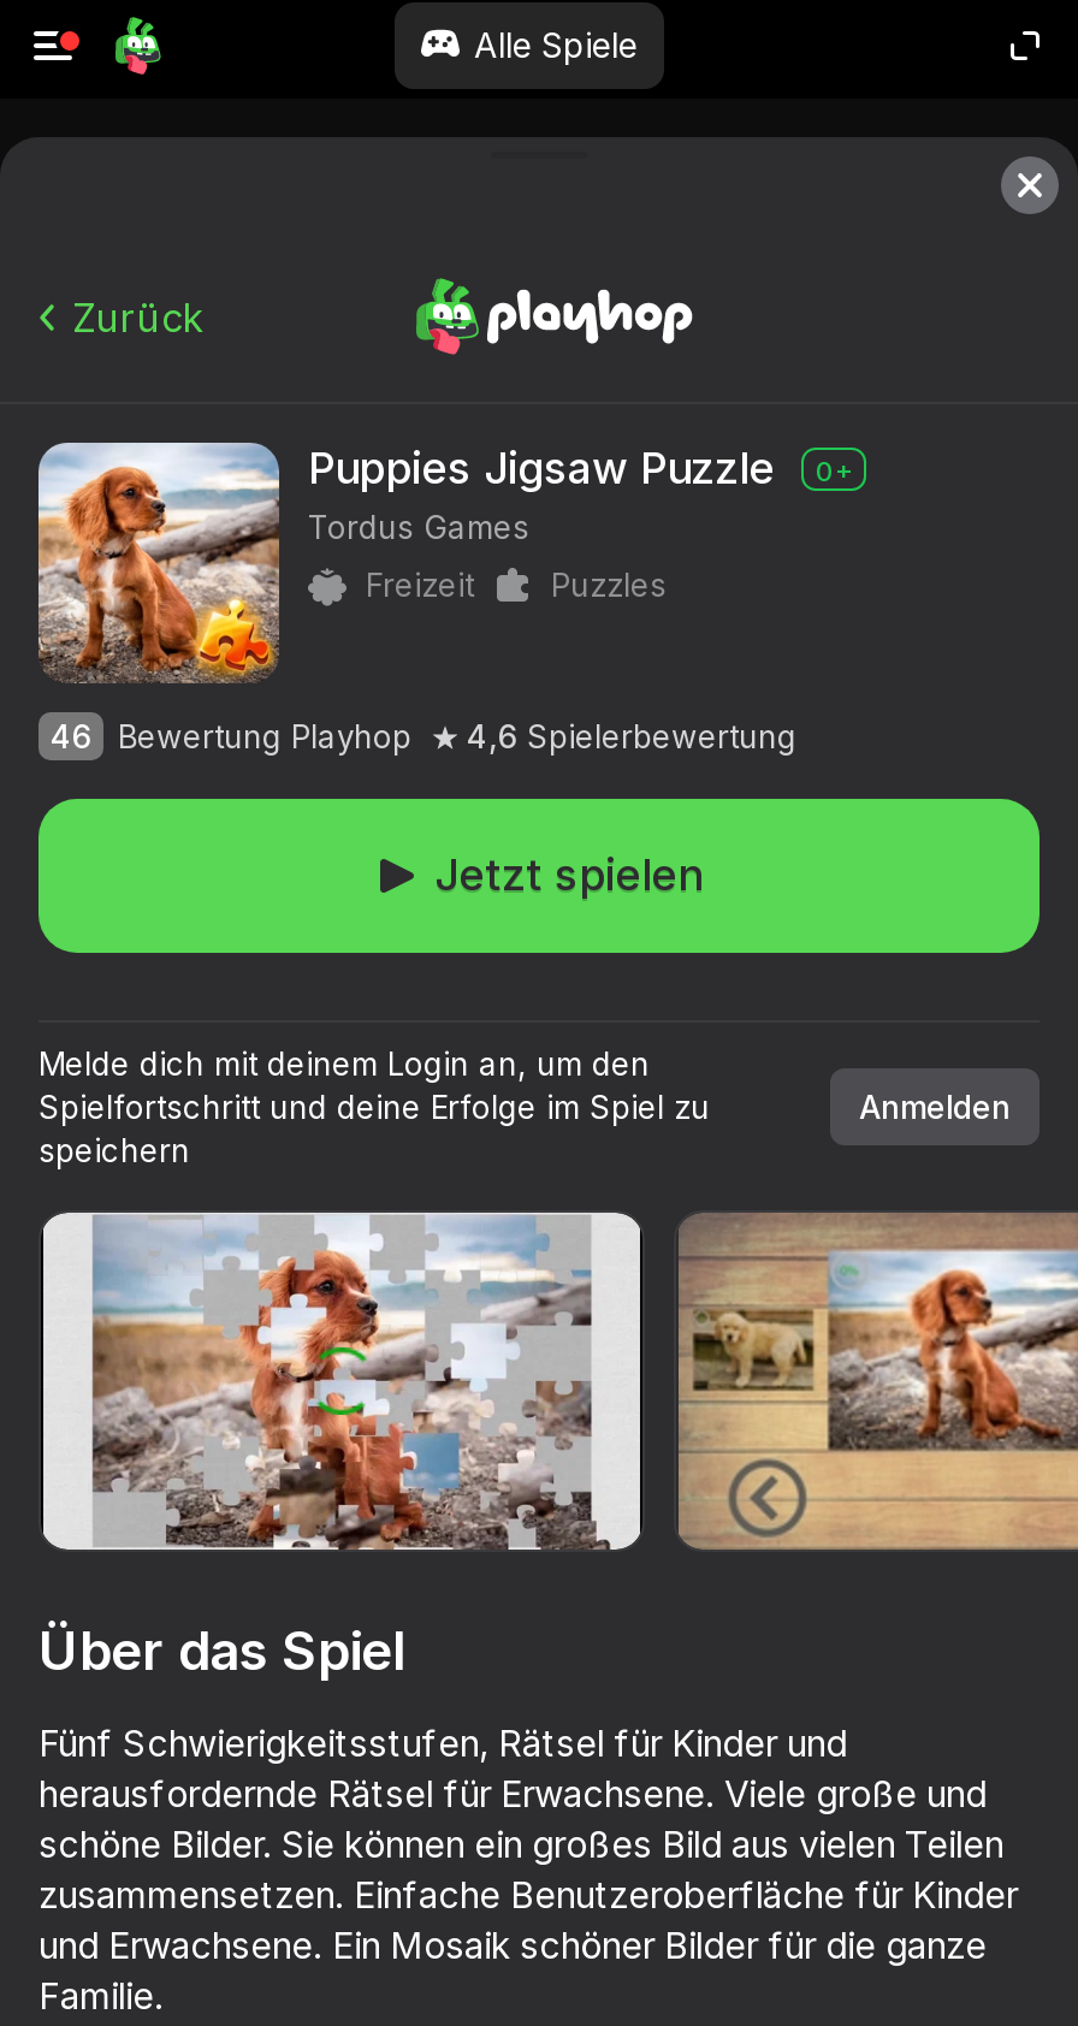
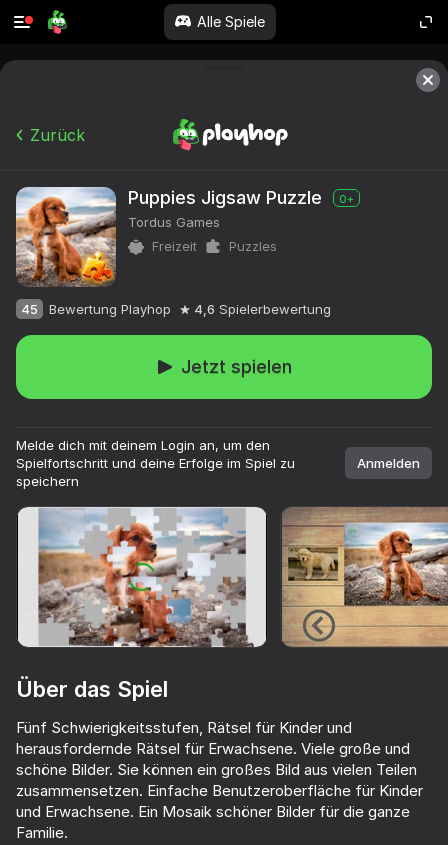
- 46 Bewertung Playhop 4,6 Spielerbewertung
+ 45 Bewertung Playhop 4,6 Spielerbewertung
